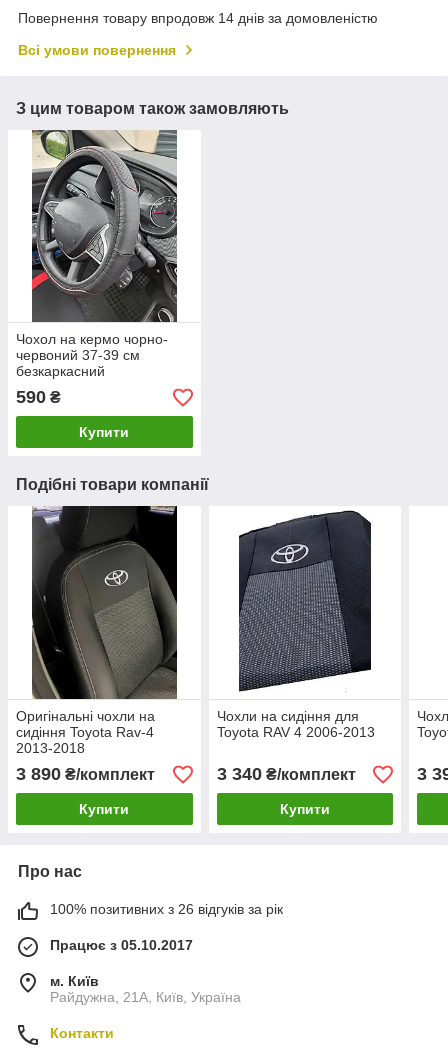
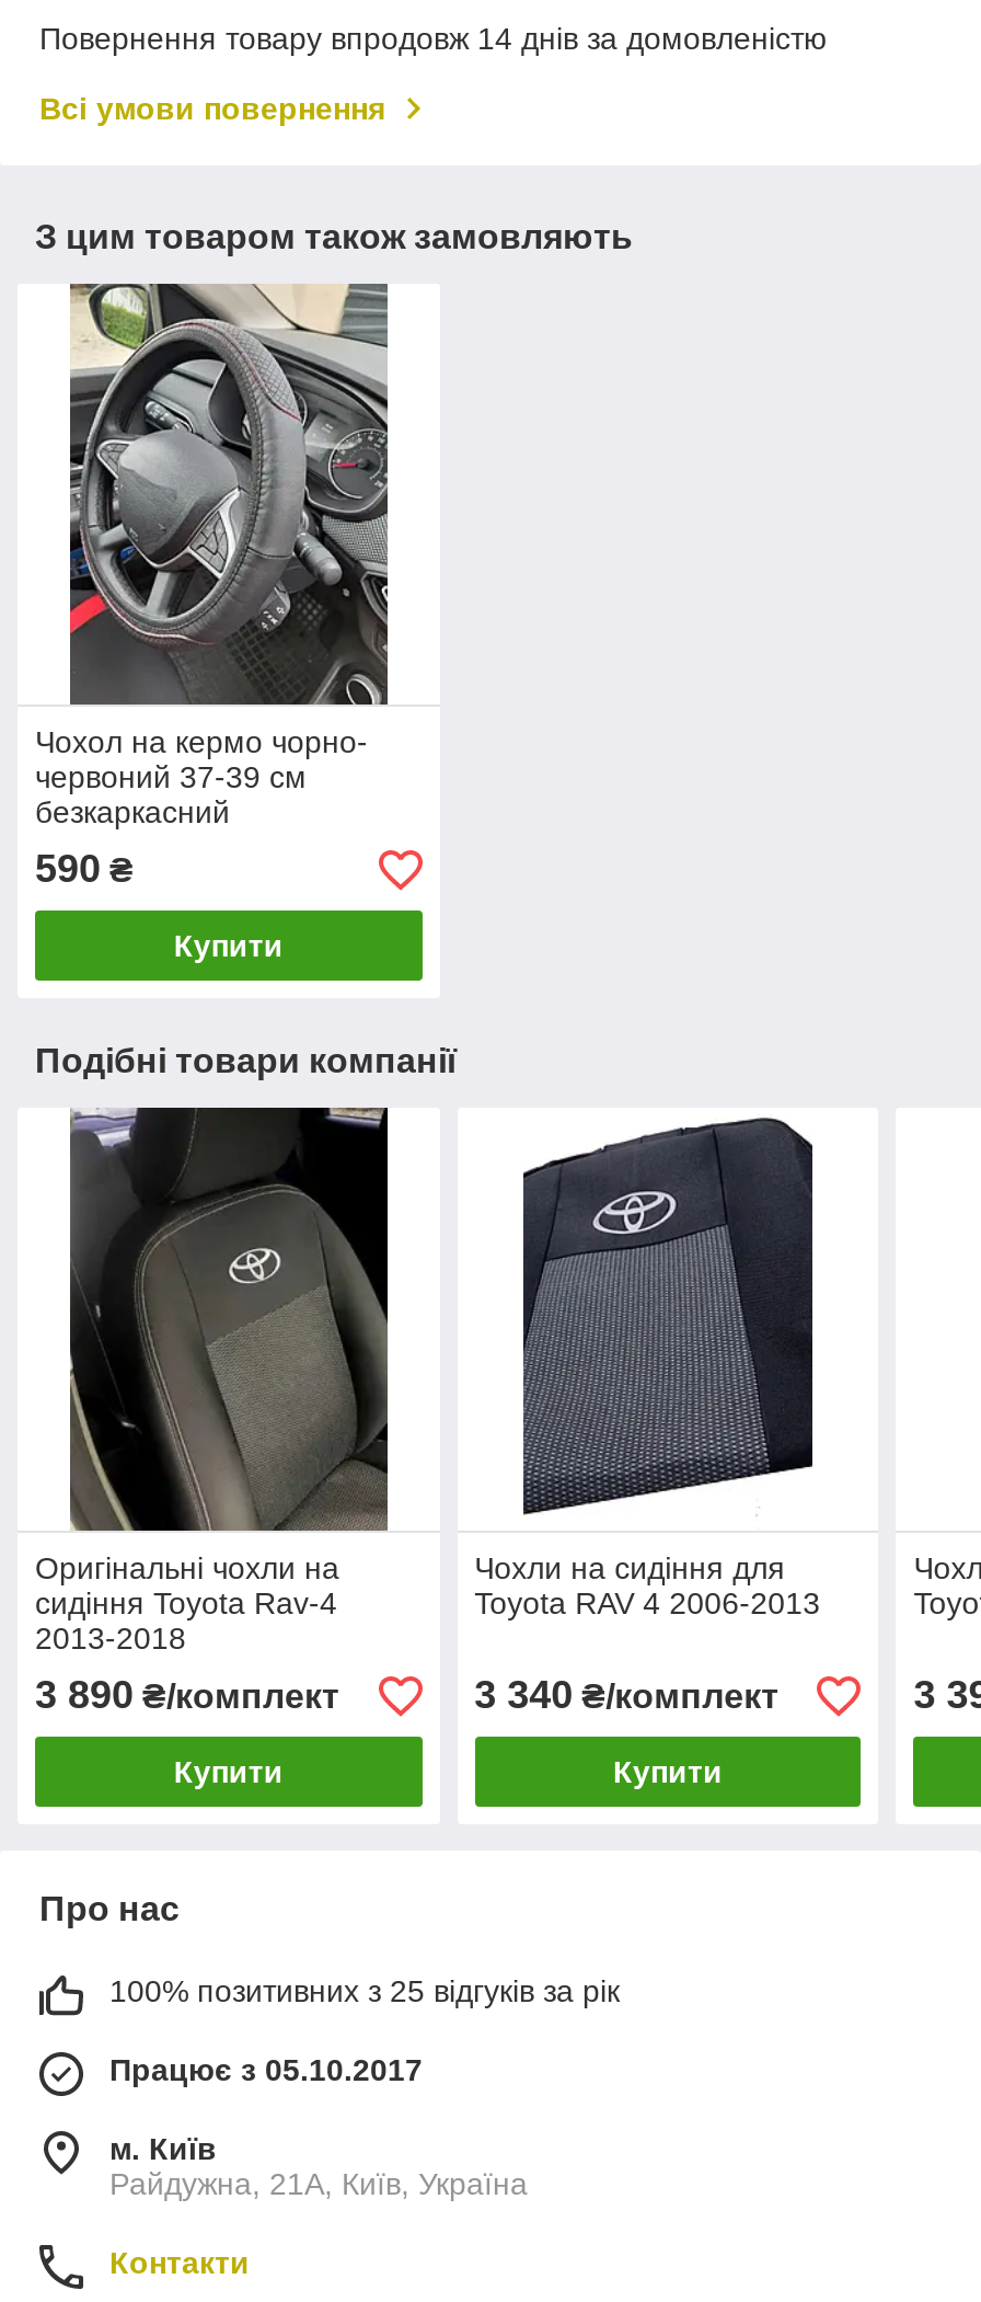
- 100% позитивних з 26 відгуків за рік
+ 100% позитивних з 25 відгуків за рік
